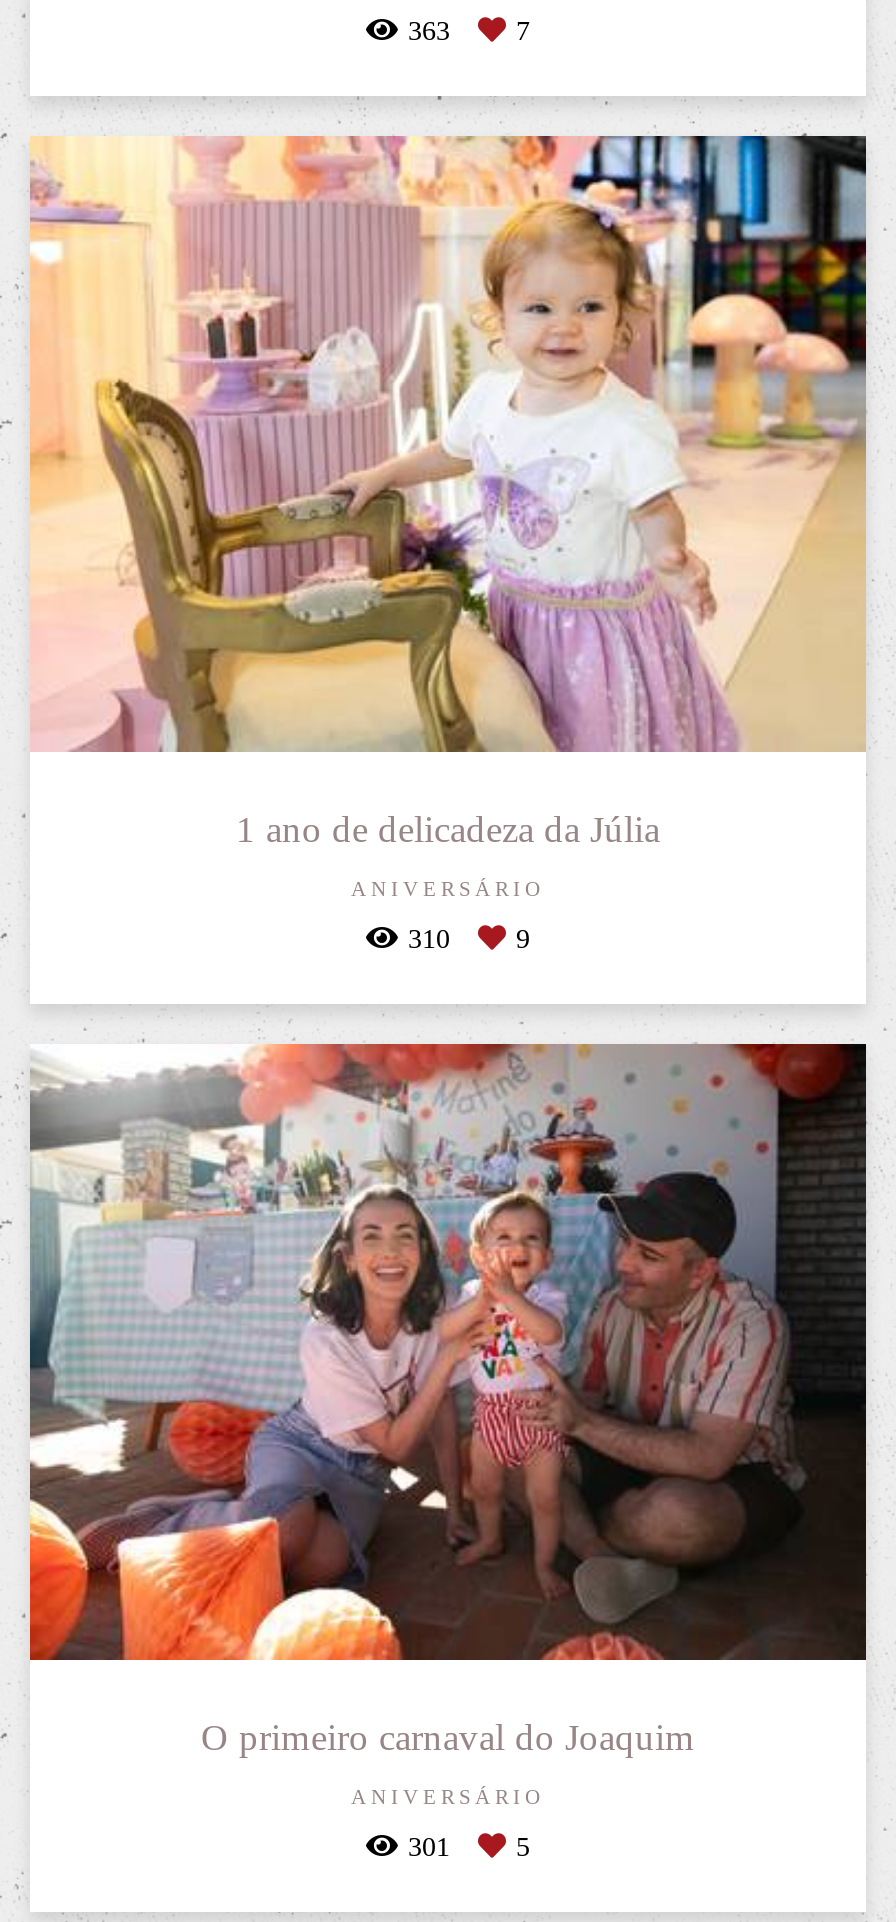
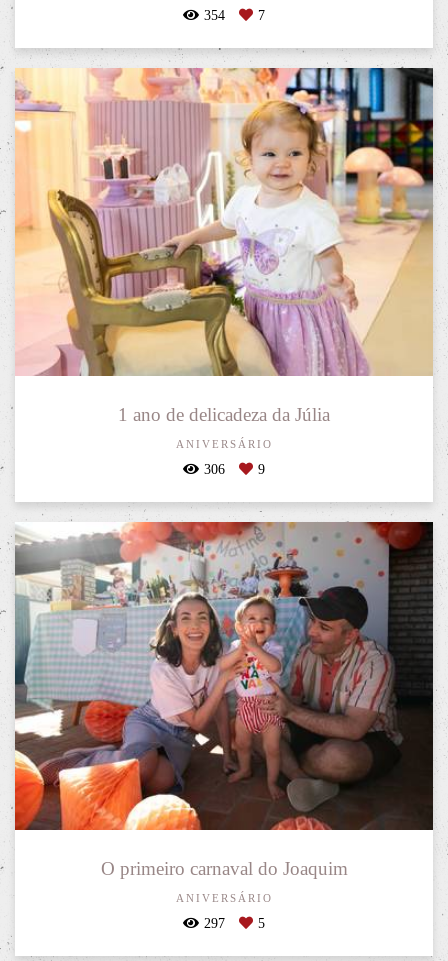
- 363
+ 354

- 310
+ 306

- 301
+ 297
